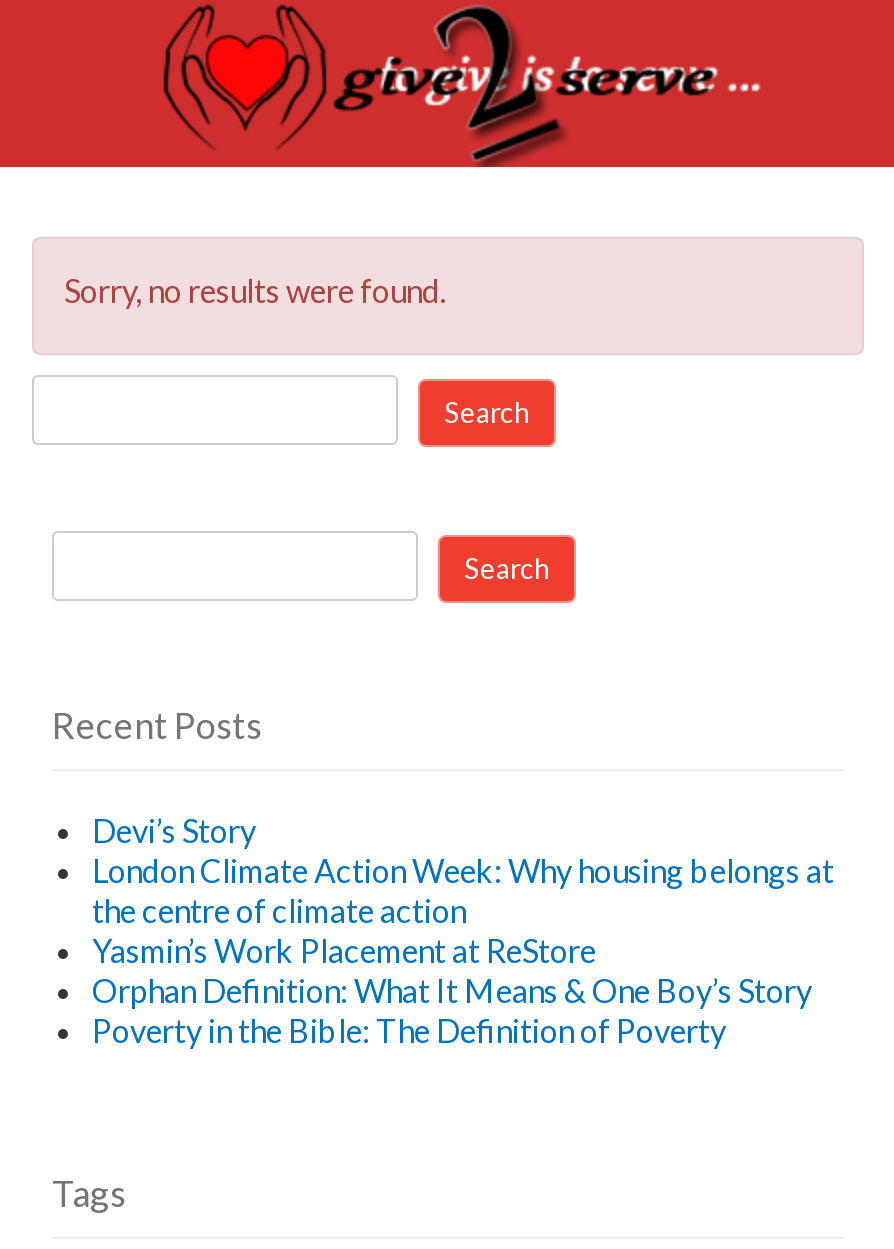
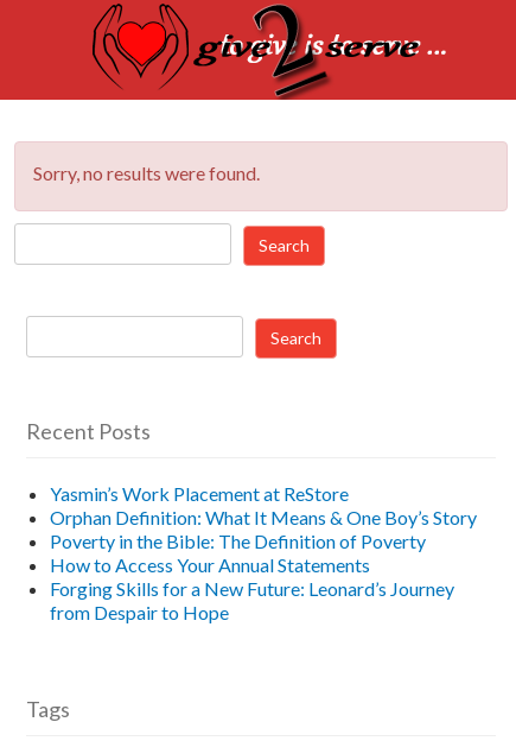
- Devi’s Story
- London Climate Action Week: Why housing belongs at
- the centre of climate action

moved up: Yasmin’s Work Placement at ReStore | Orphan Definition: What It Means & One Boy’s Story | Poverty in the Bible: The Definition of Poverty

+ How to Access Your Annual Statements
+ Forging Skills for a New Future: Leonard’s Journey
+ from Despair to Hope
